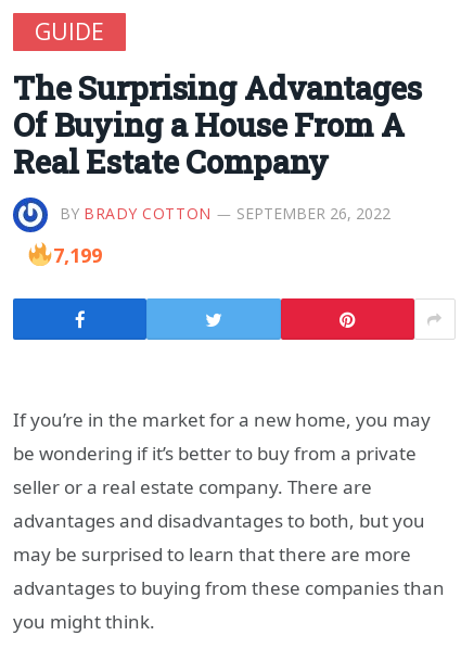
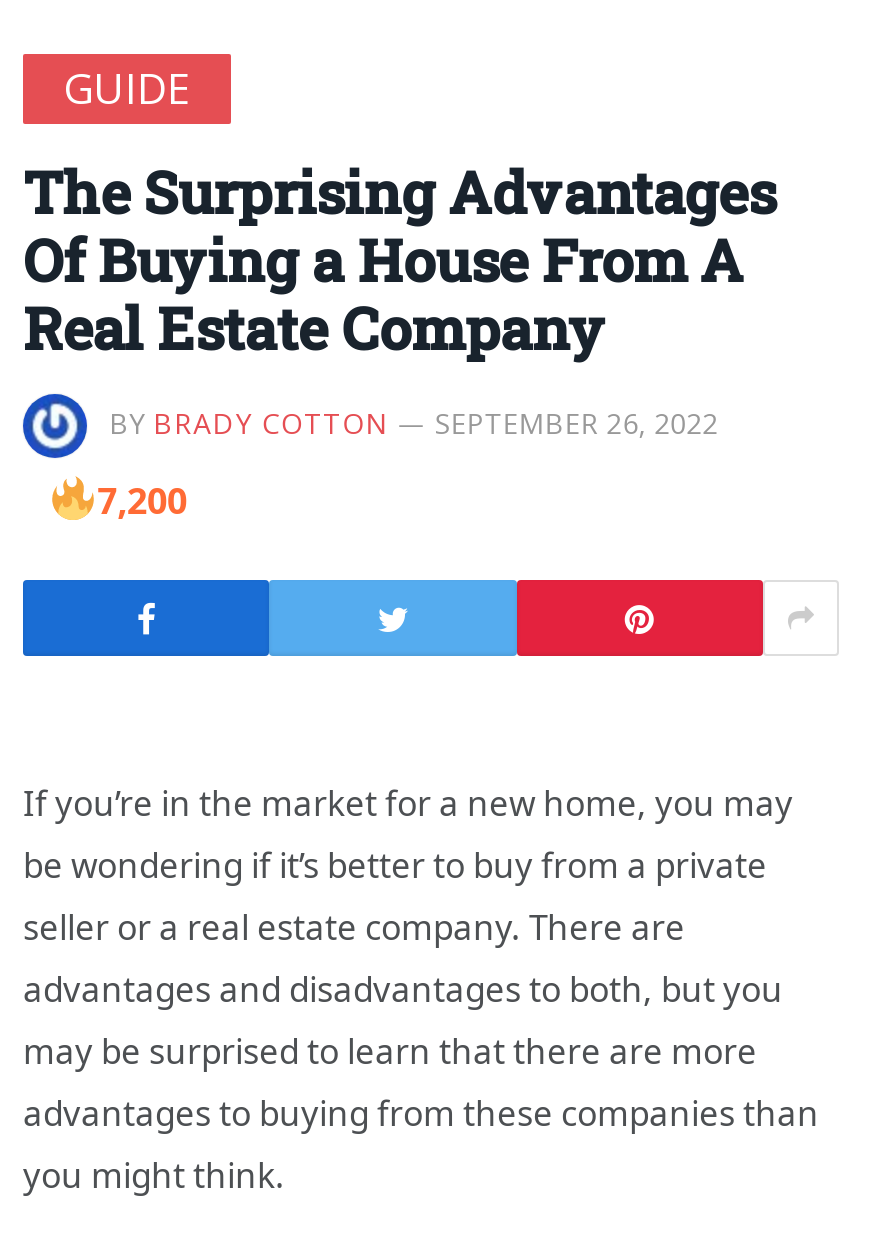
- 7,199
+ 7,200
